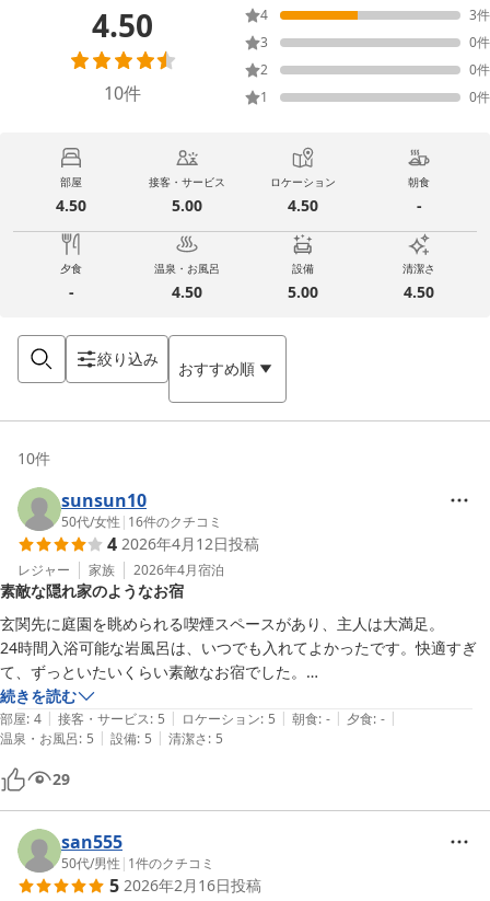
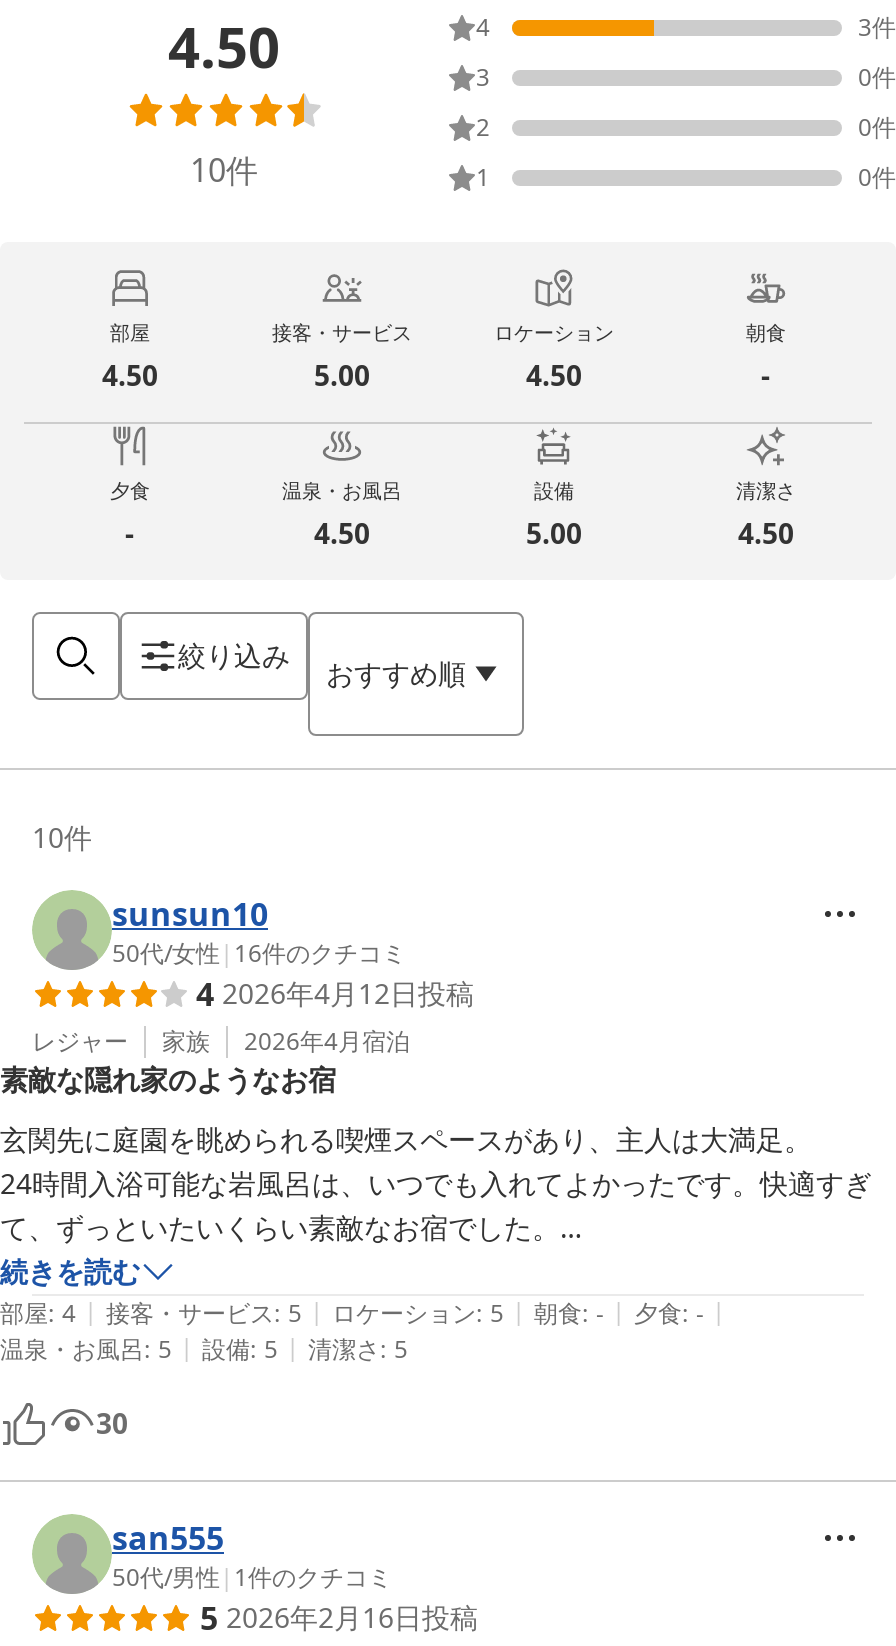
- 29
+ 30
